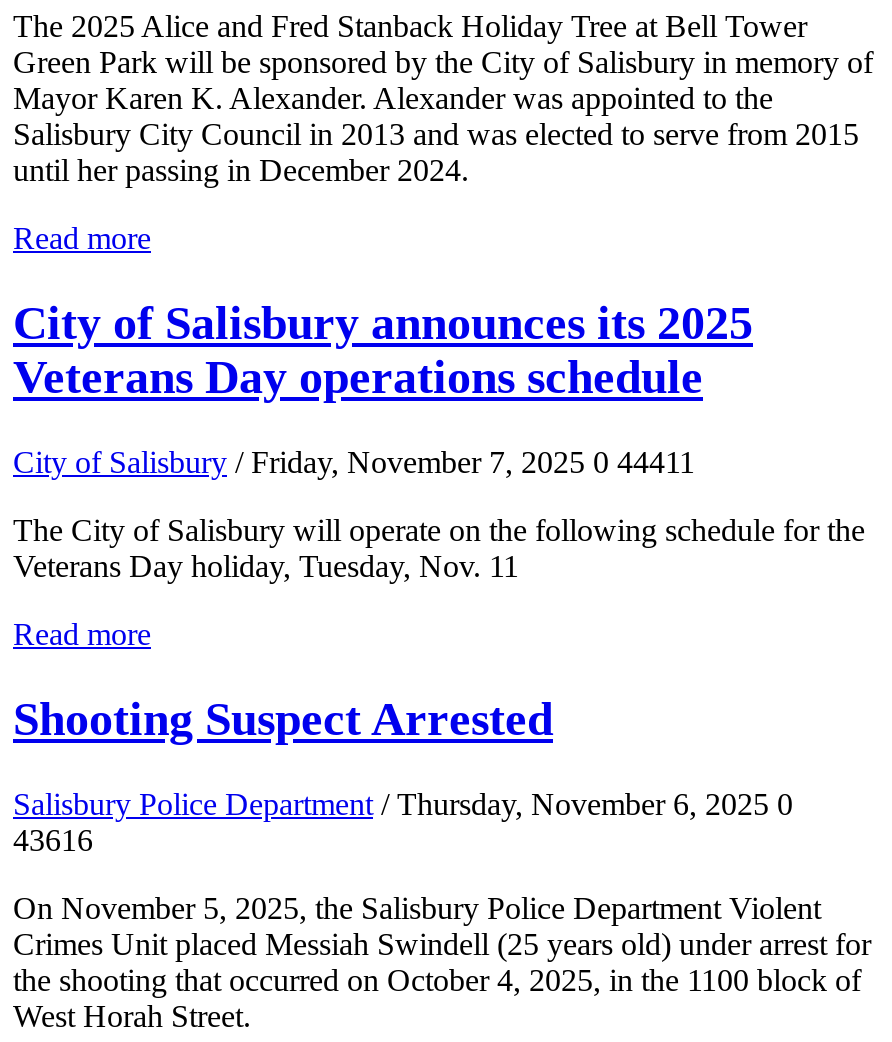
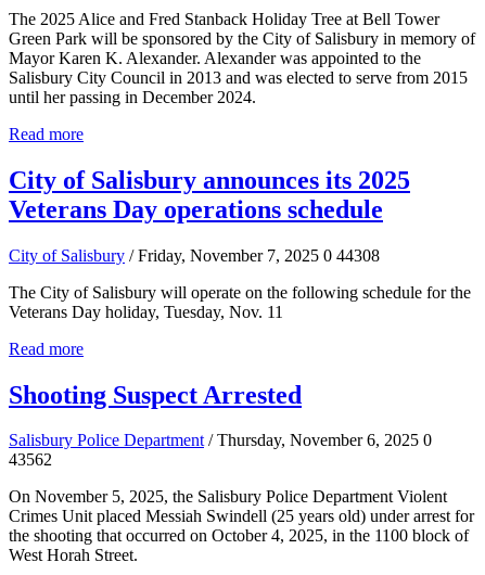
- City of Salisbury / Friday, November 7, 2025 0 44411
+ City of Salisbury / Friday, November 7, 2025 0 44308

- 43616
+ 43562
